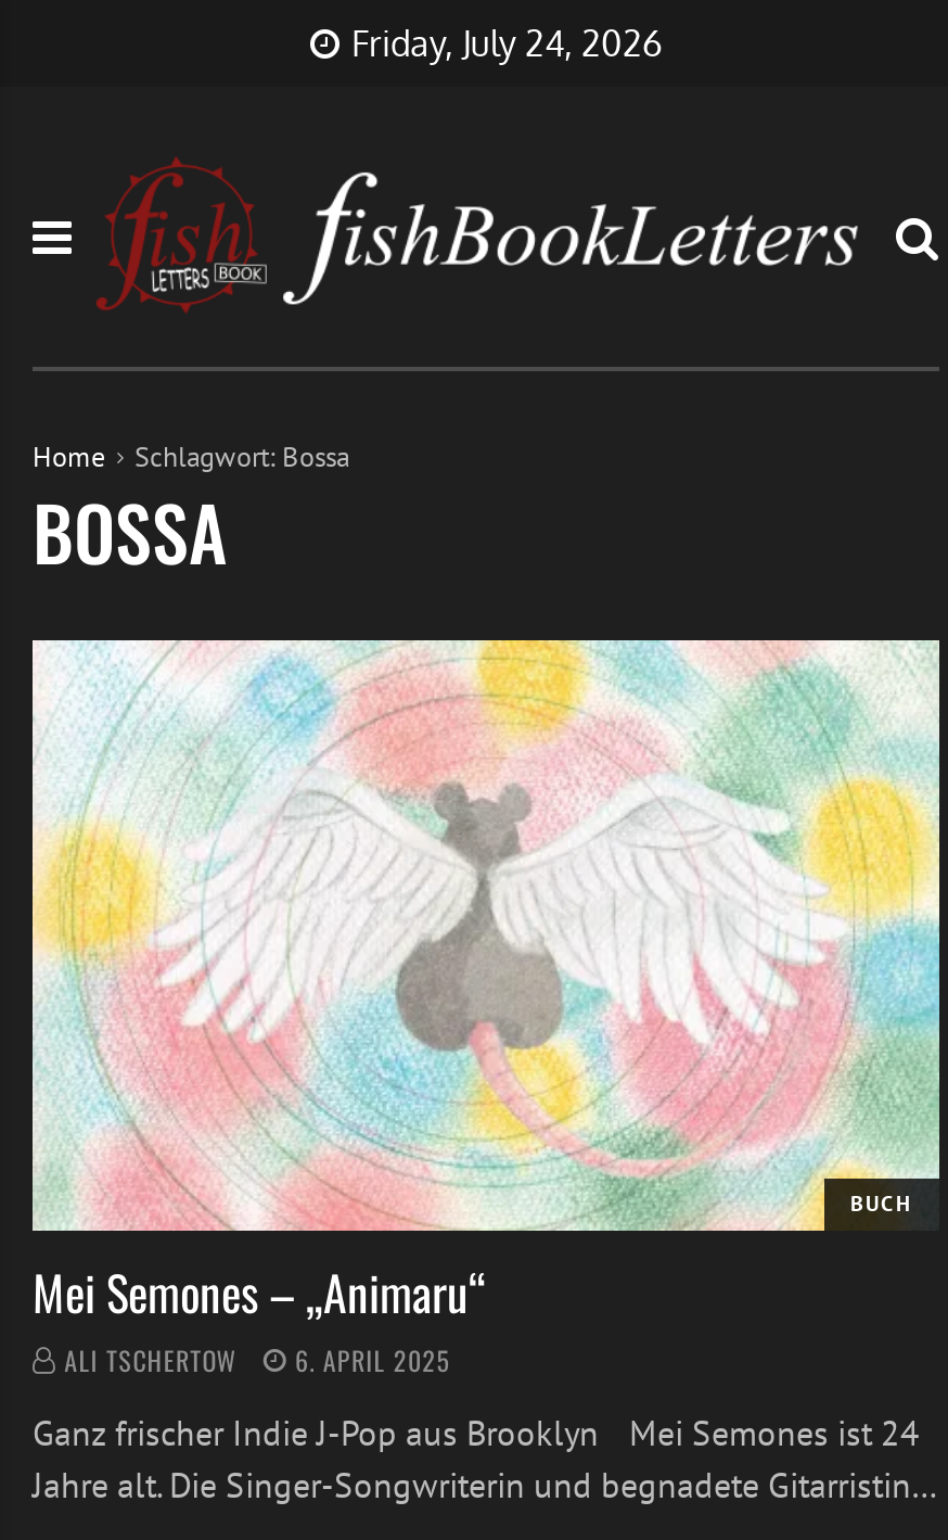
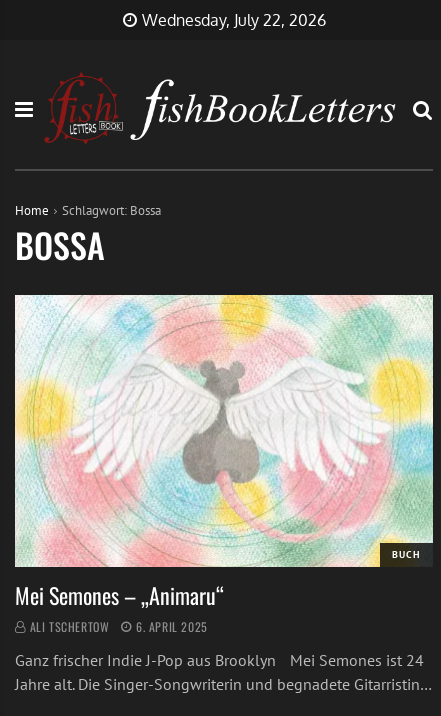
- Friday, July 24, 2026
+ Wednesday, July 22, 2026
